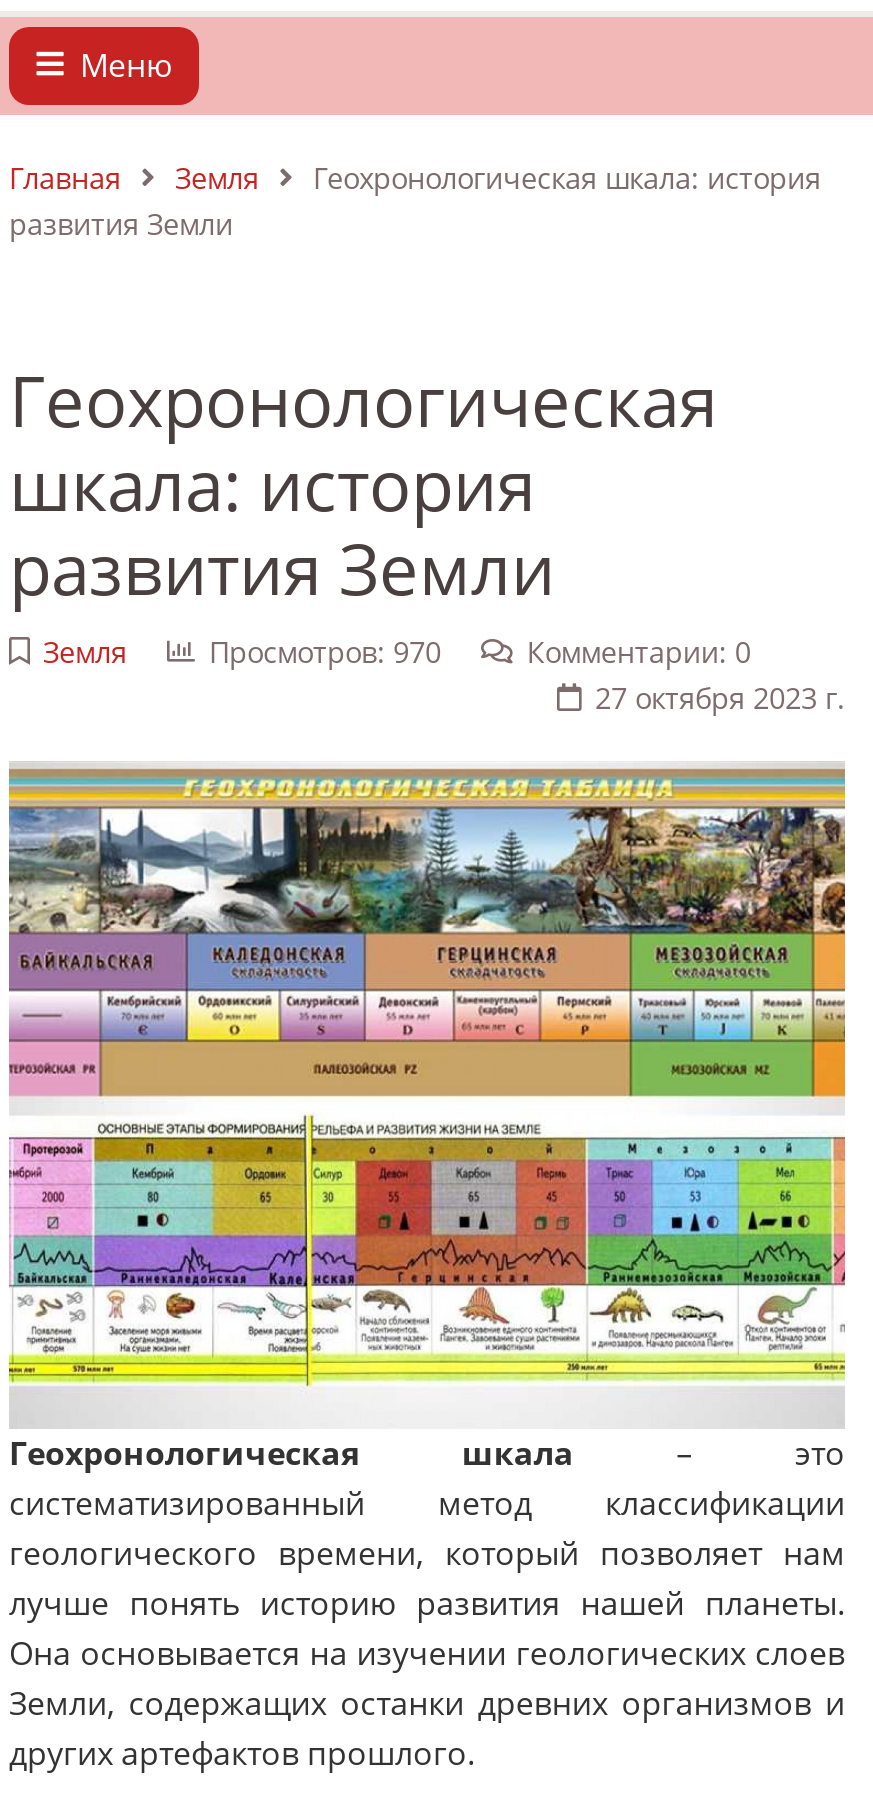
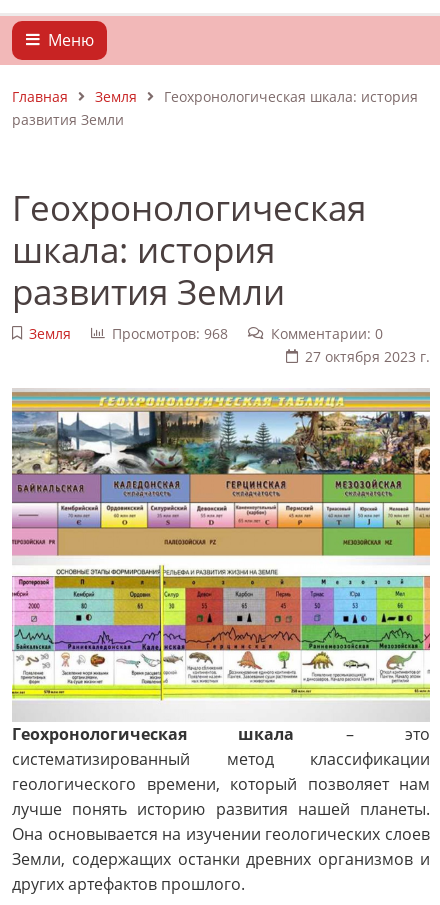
- Просмотров: 970
+ Просмотров: 968
